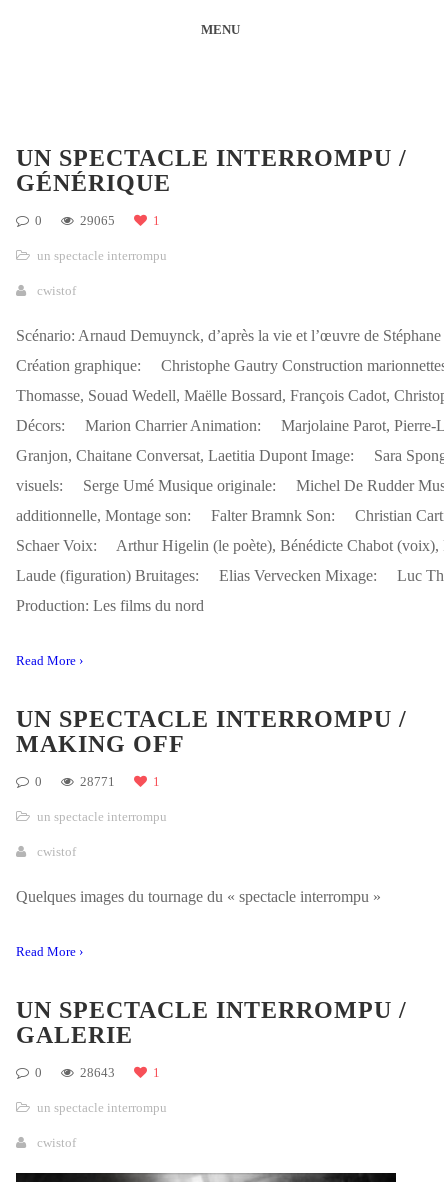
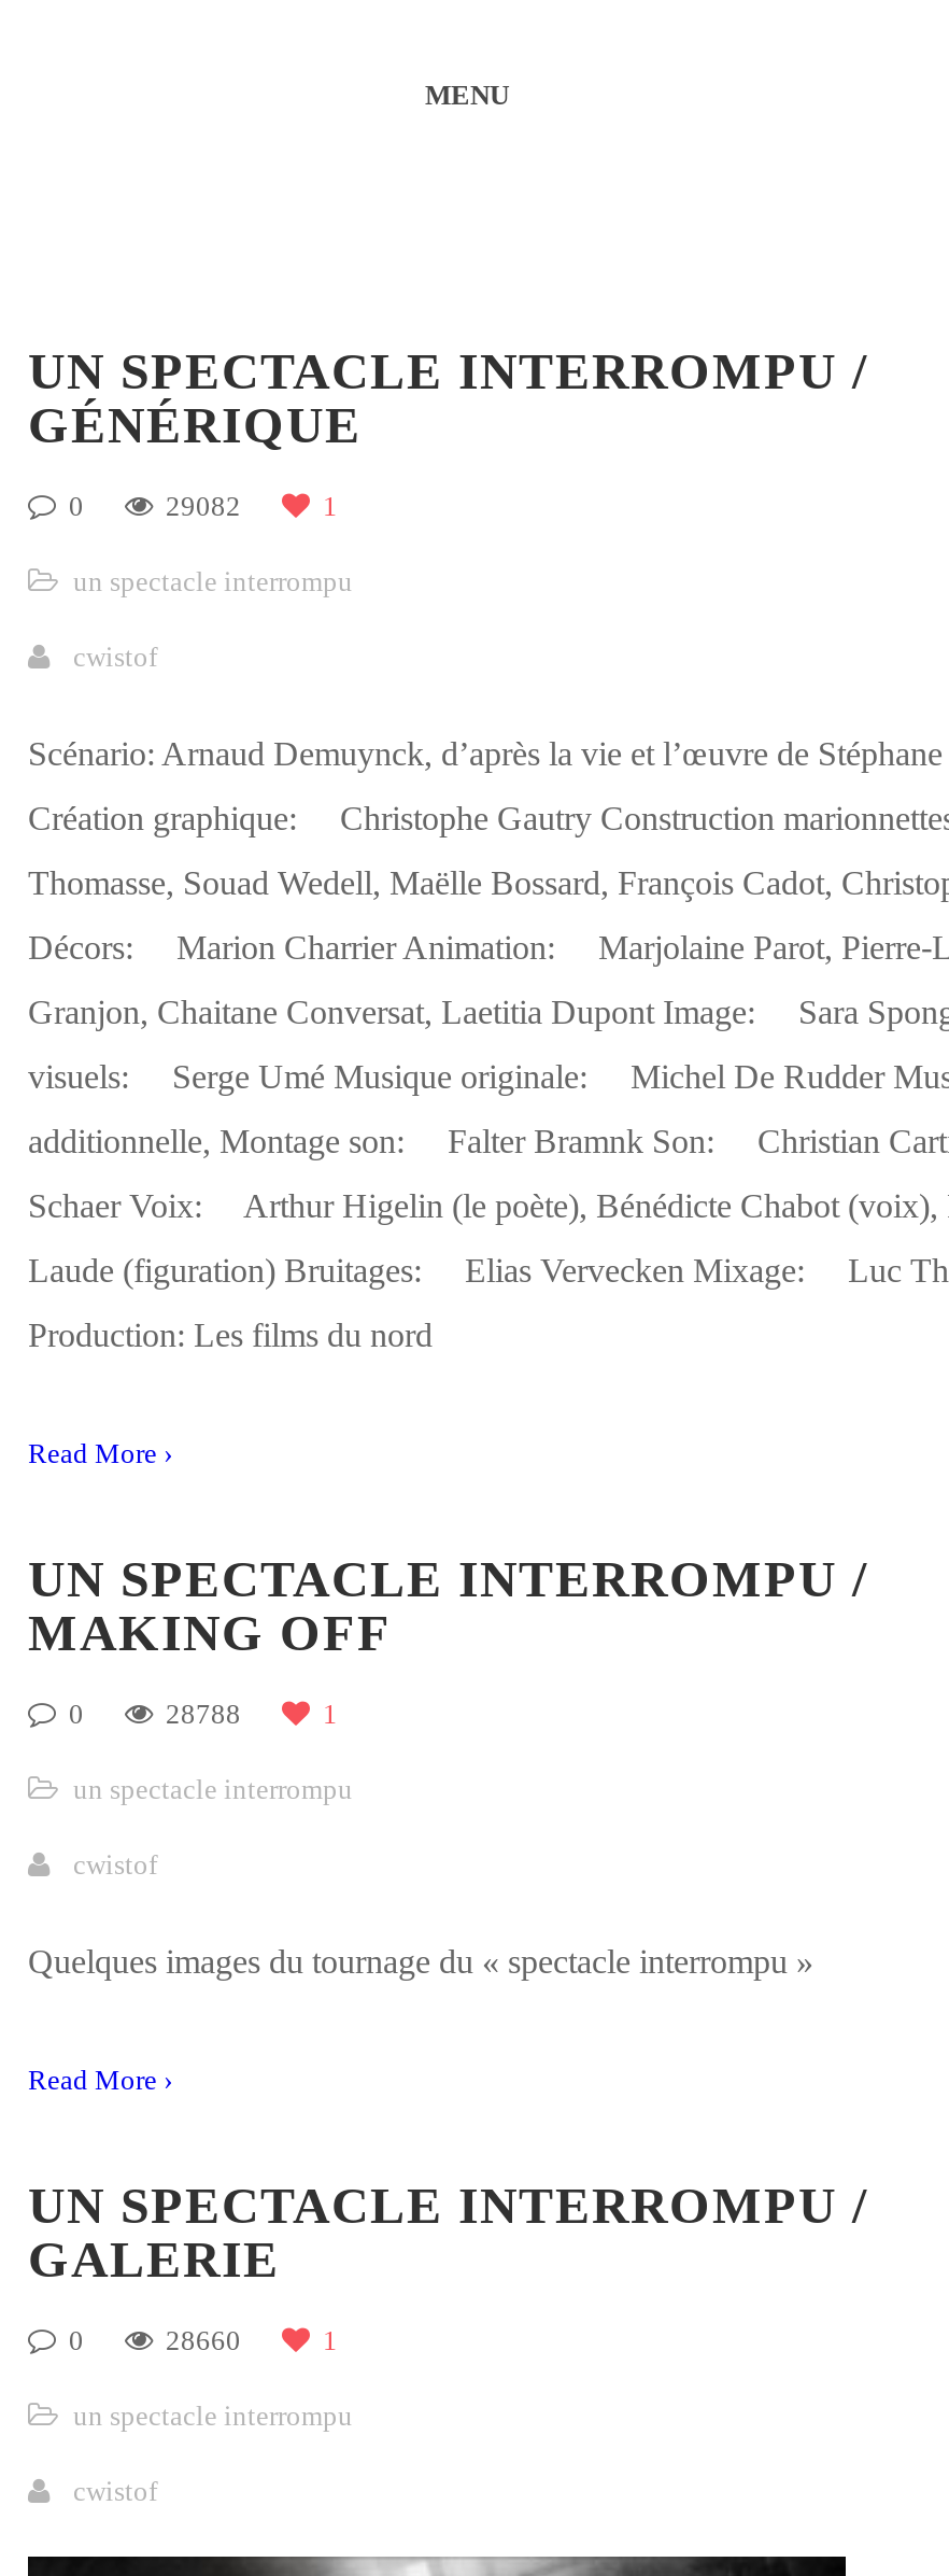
- 29065
+ 29082

- 28771
+ 28788

- 28643
+ 28660
